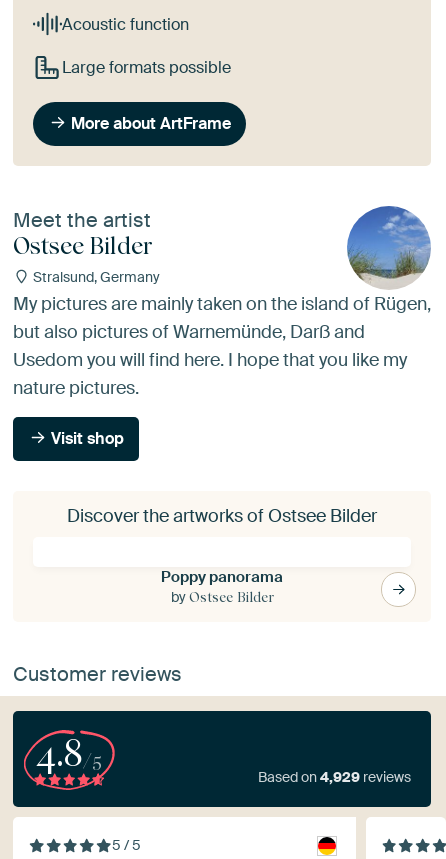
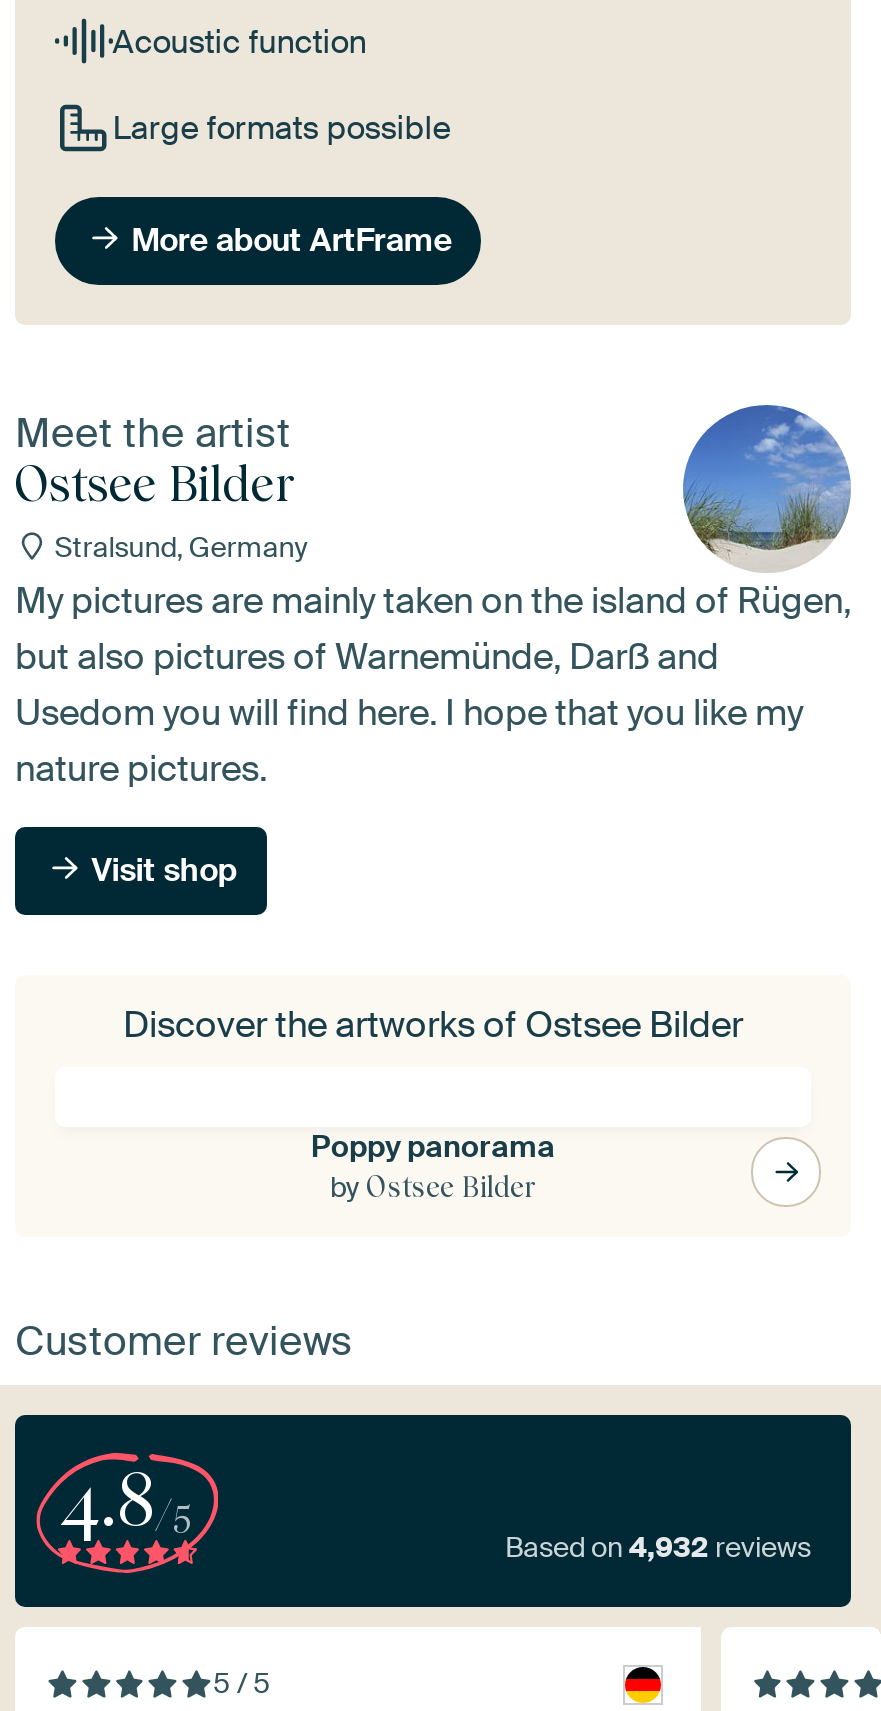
- Based on 4,929 reviews
+ Based on 4,932 reviews
